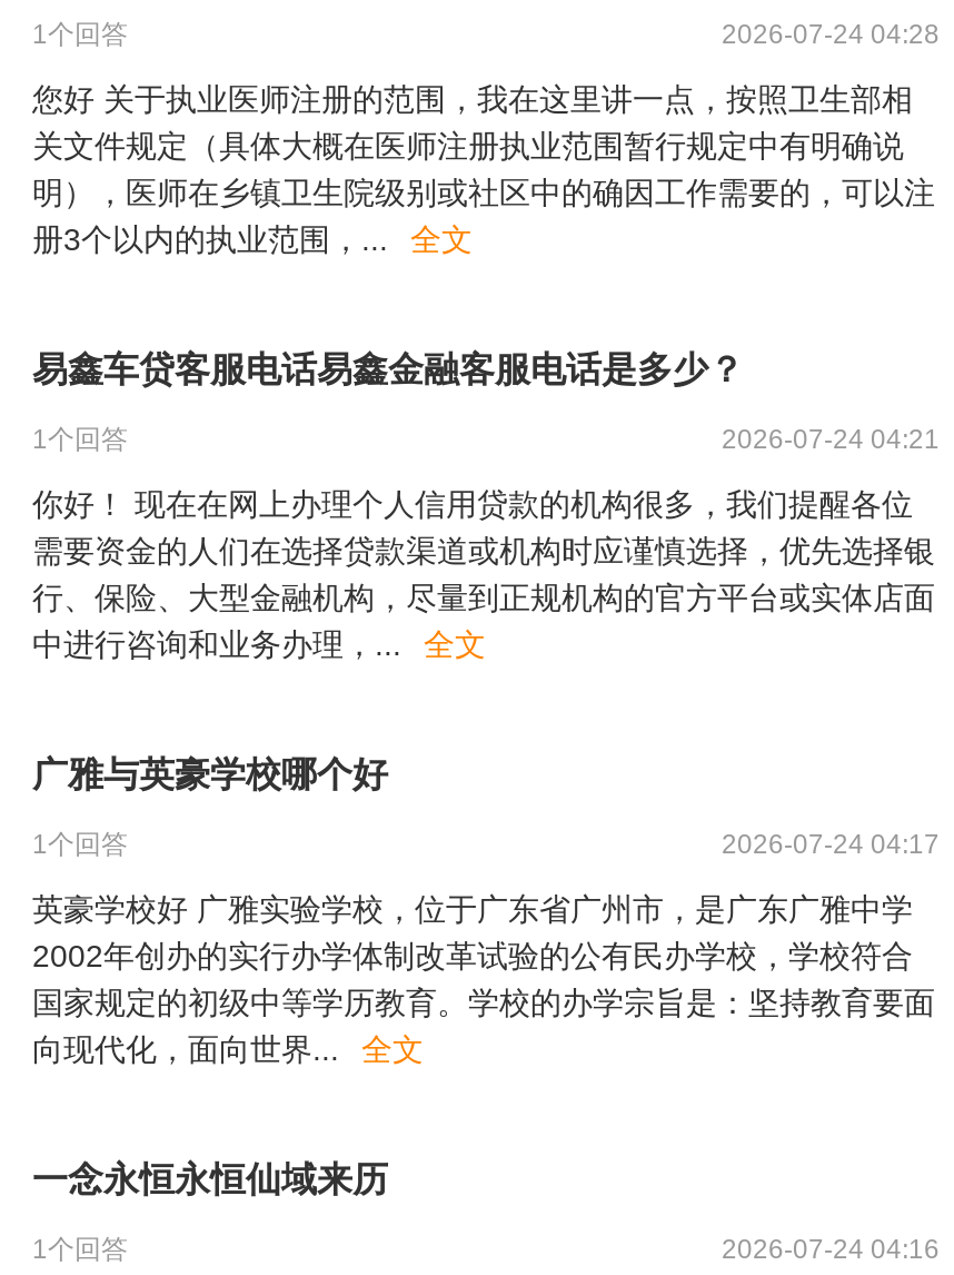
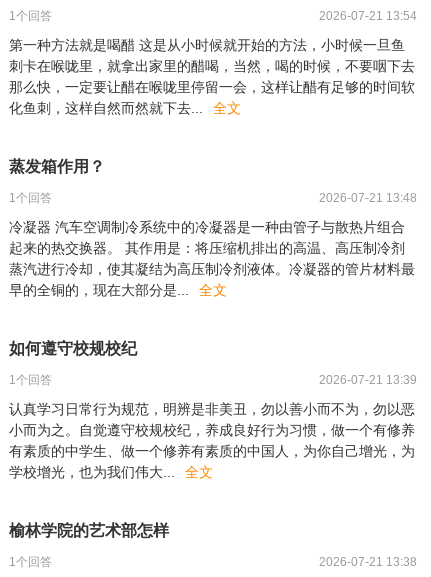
- 2026-07-24 04:28
+ 2026-07-21 13:54

- 您好 关于执业医师注册的范围，我在这里讲一点，按照卫生部相
- 关文件规定（具体大概在医师注册执业范围暂行规定中有明确说
- 明），医师在乡镇卫生院级别或社区中的确因工作需要的，可以注
- 册3个以内的执业范围，...
+ 第一种方法就是喝醋 这是从小时候就开始的方法，小时候一旦鱼
+ 刺卡在喉咙里，就拿出家里的醋喝，当然，喝的时候，不要咽下去
+ 那么快，一定要让醋在喉咙里停留一会，这样让醋有足够的时间软
+ 化鱼刺，这样自然而然就下去...

- 易鑫车贷客服电话易鑫金融客服电话是多少？
+ 蒸发箱作用？

- 2026-07-24 04:21
+ 2026-07-21 13:48

- 你好！ 现在在网上办理个人信用贷款的机构很多，我们提醒各位
- 需要资金的人们在选择贷款渠道或机构时应谨慎选择，优先选择银
- 行、保险、大型金融机构，尽量到正规机构的官方平台或实体店面
- 中进行咨询和业务办理，...
+ 冷凝器 汽车空调制冷系统中的冷凝器是一种由管子与散热片组合
+ 起来的热交换器。 其作用是：将压缩机排出的高温、高压制冷剂
+ 蒸汽进行冷却，使其凝结为高压制冷剂液体。冷凝器的管片材料最
+ 早的全铜的，现在大部分是...

- 广雅与英豪学校哪个好
+ 如何遵守校规校纪

- 2026-07-24 04:17
+ 2026-07-21 13:39

- 英豪学校好 广雅实验学校，位于广东省广州市，是广东广雅中学
- 2002年创办的实行办学体制改革试验的公有民办学校，学校符合
- 国家规定的初级中等学历教育。学校的办学宗旨是：坚持教育要面
- 向现代化，面向世界...
+ 认真学习日常行为规范，明辨是非美丑，勿以善小而不为，勿以恶
+ 小而为之。自觉遵守校规校纪，养成良好行为习惯，做一个有修养
+ 有素质的中学生、做一个修养有素质的中国人，为你自己增光，为
+ 学校增光，也为我们伟大...

- 一念永恒永恒仙域来历
+ 榆林学院的艺术部怎样

- 2026-07-24 04:16
+ 2026-07-21 13:38
